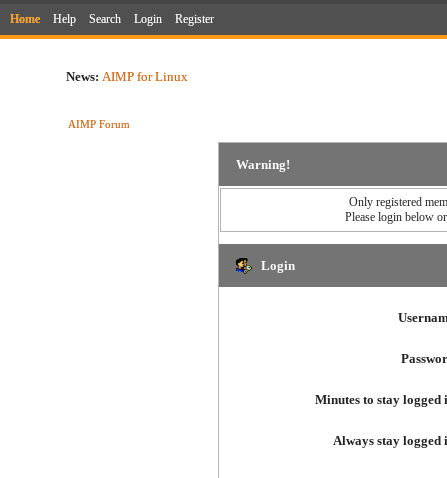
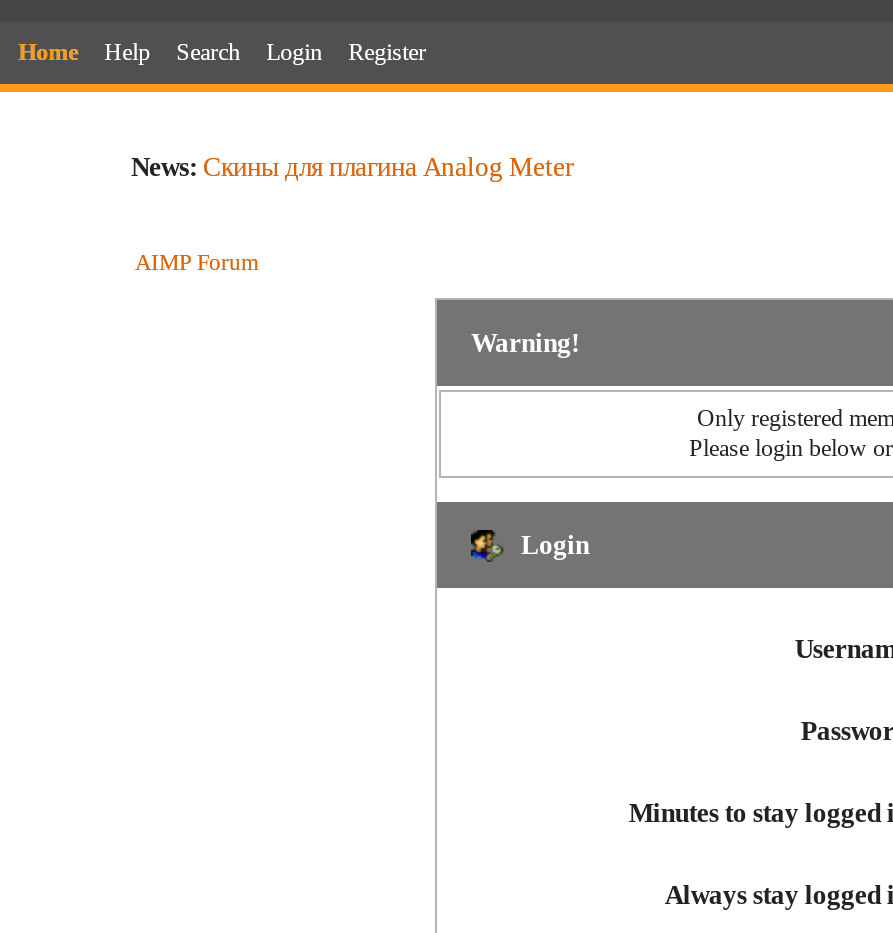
- News: AIMP for Linux
+ News: Скины для плагина Analog Meter
